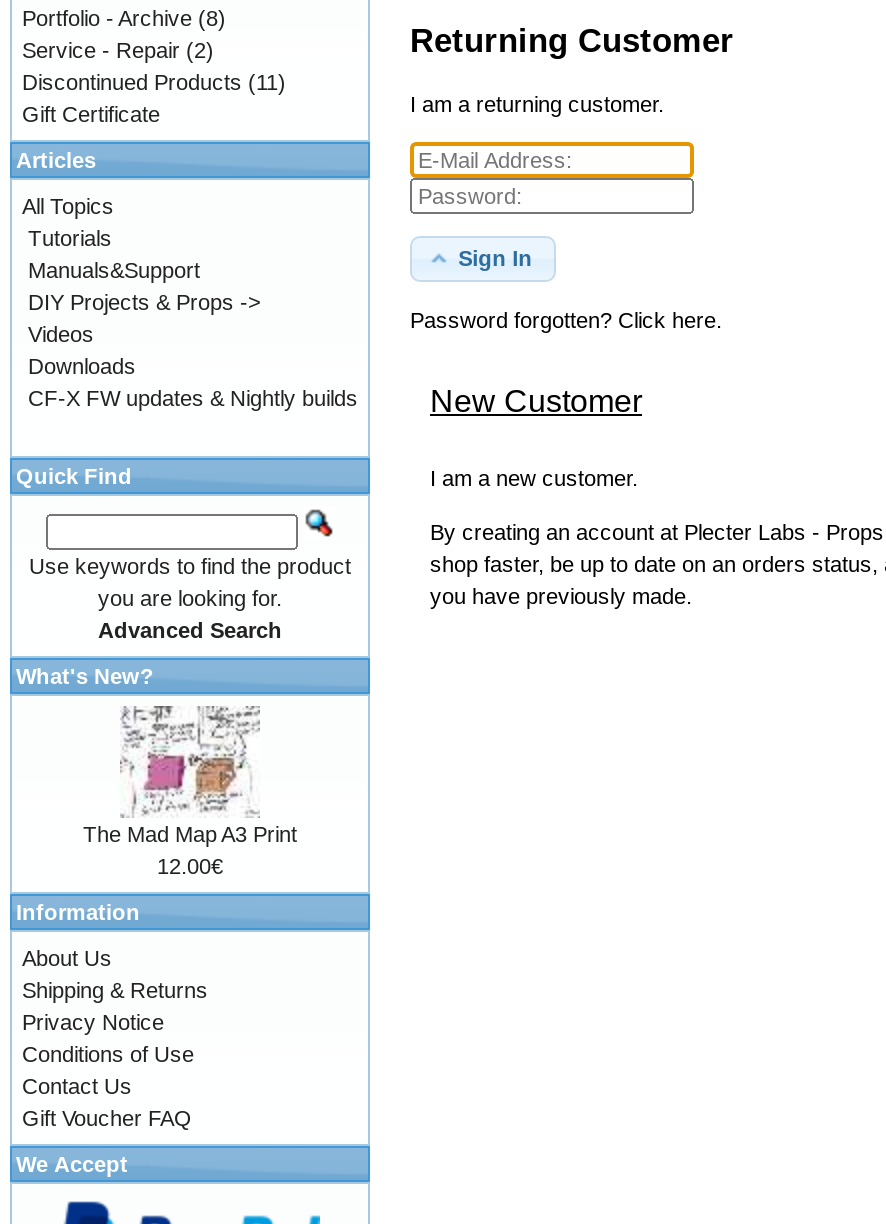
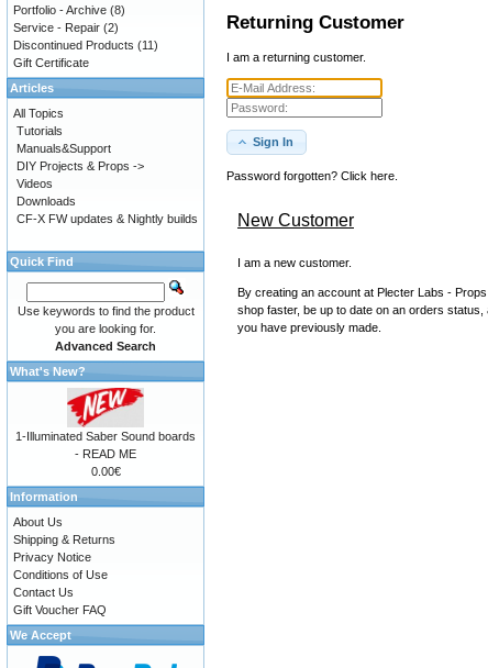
- [image]
- The Mad Map A3 Print
- 12.00€
+ [image]
+ 1-Illuminated Saber Sound boards
+ - READ ME
+ 0.00€
